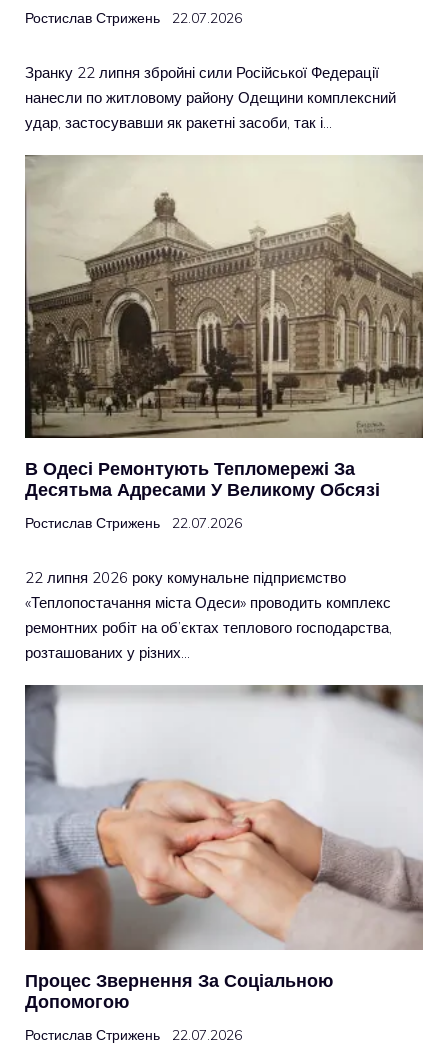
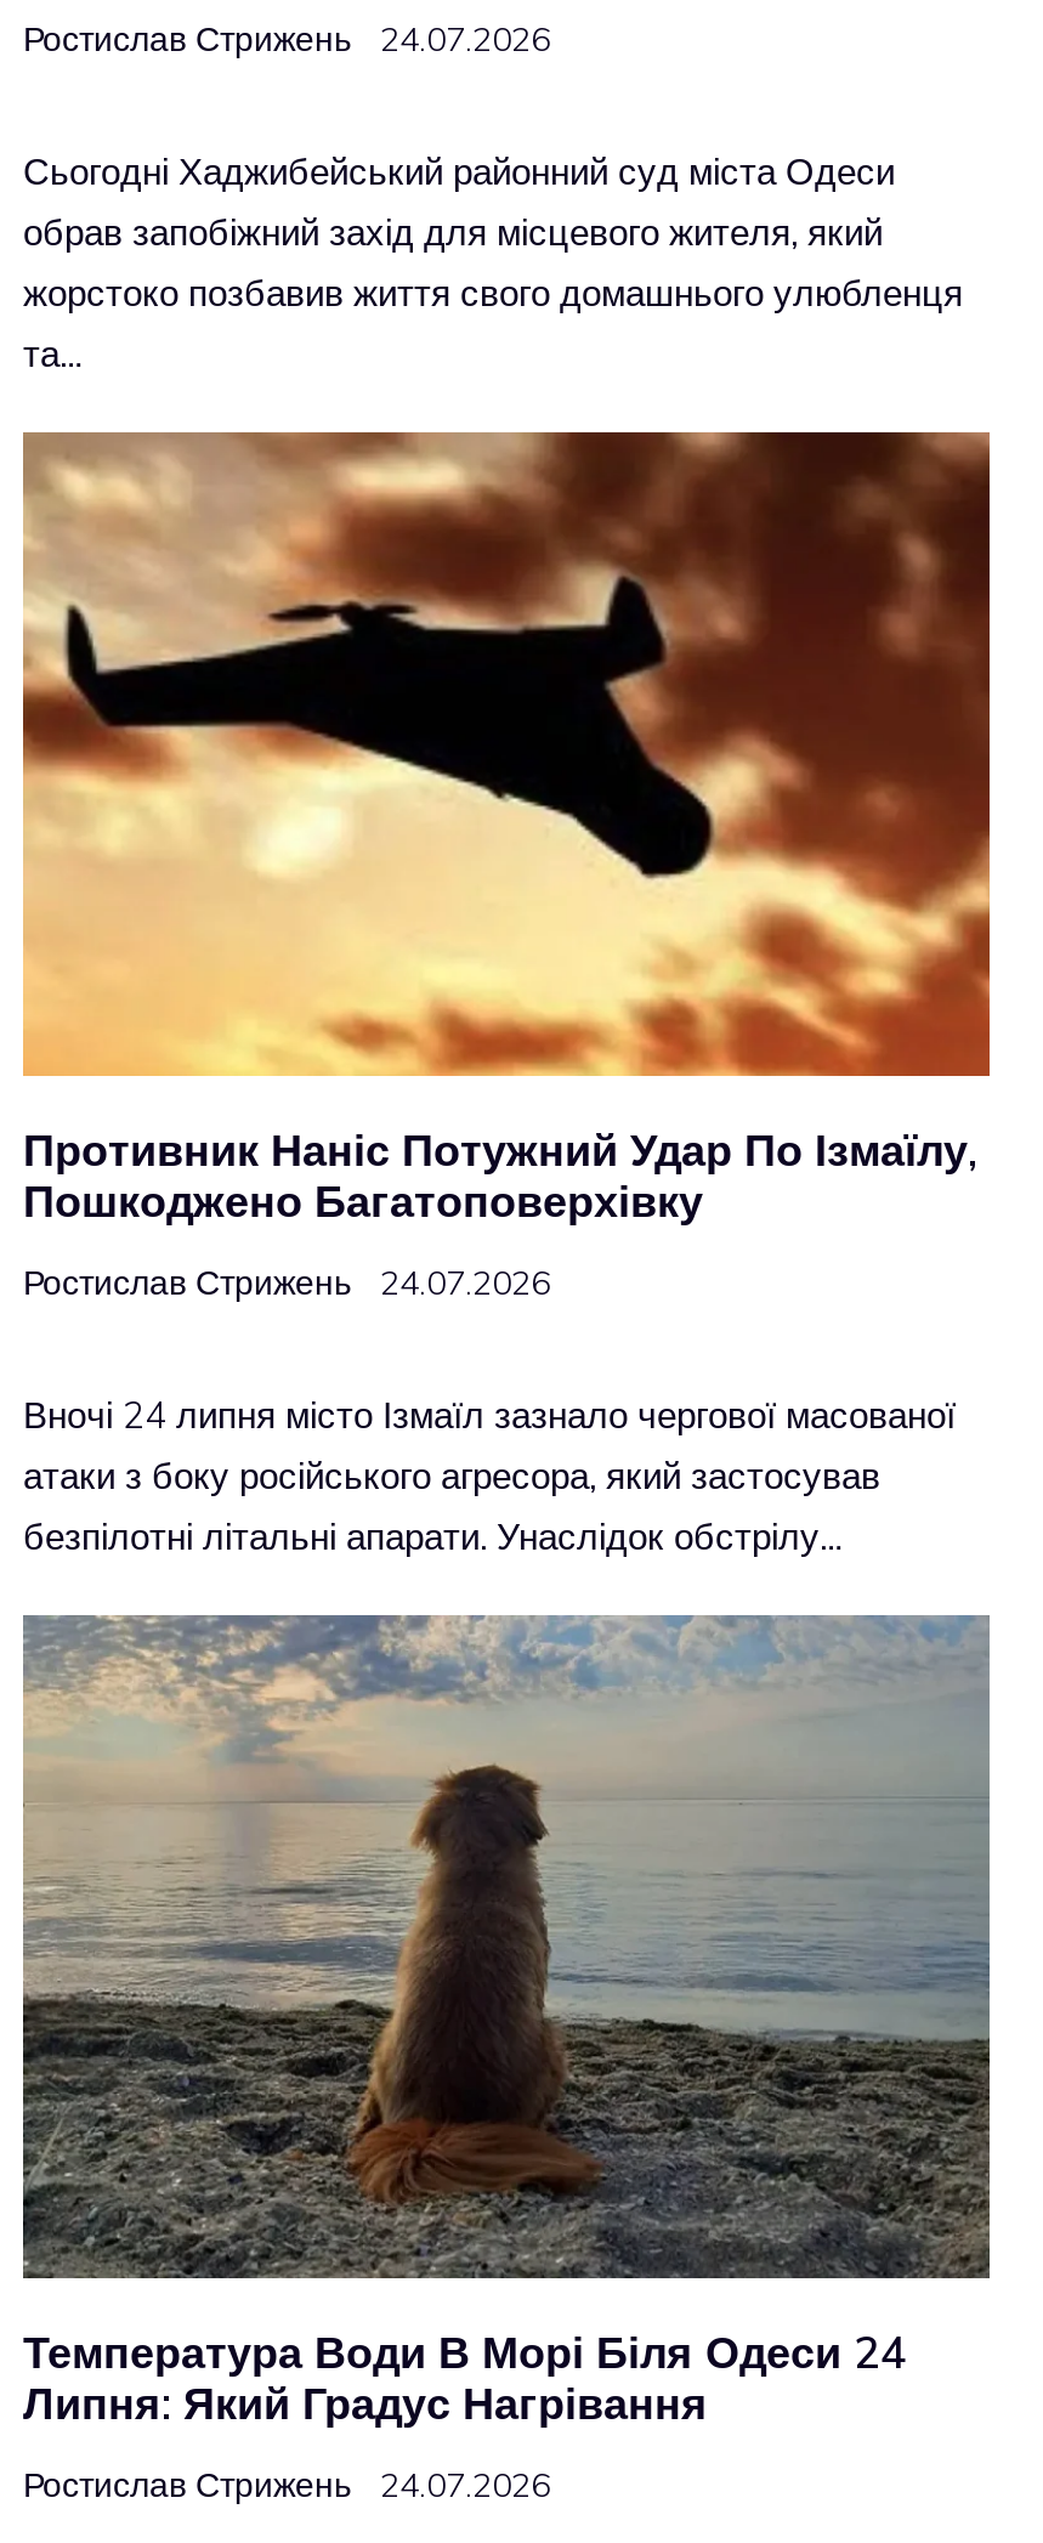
- Ростислав Стрижень 22.07.2026
+ Ростислав Стрижень 24.07.2026

- Зранку 22 липня збройні сили Російської Федерації
- нанесли по житловому району Одещини комплексний
- удар, застосувавши як ракетні засоби, так і…
+ Сьогодні Хаджибейський районний суд міста Одеси
+ обрав запобіжний захід для місцевого жителя, який
+ жорстоко позбавив життя свого домашнього улюбленця
+ та…

- [image]
- В Одесі Ремонтують Тепломережі За
- Десятьма Адресами У Великому Обсязі
+ [image]
+ Противник Наніс Потужний Удар По Ізмаїлу,
+ Пошкоджено Багатоповерхівку

- Ростислав Стрижень 22.07.2026
+ Ростислав Стрижень 24.07.2026

- 22 липня 2026 року комунальне підприємство
- «Теплопостачання міста Одеси» проводить комплекс
- ремонтних робіт на об’єктах теплового господарства,
- розташованих у різних…
+ Вночі 24 липня місто Ізмаїл зазнало чергової масованої
+ атаки з боку російського агресора, який застосував
+ безпілотні літальні апарати. Унаслідок обстрілу…

- [image]
- Процес Звернення За Соціальною
- Допомогою
+ [image]
+ Температура Води В Морі Біля Одеси 24
+ Липня: Який Градус Нагрівання

- Ростислав Стрижень 22.07.2026
+ Ростислав Стрижень 24.07.2026
